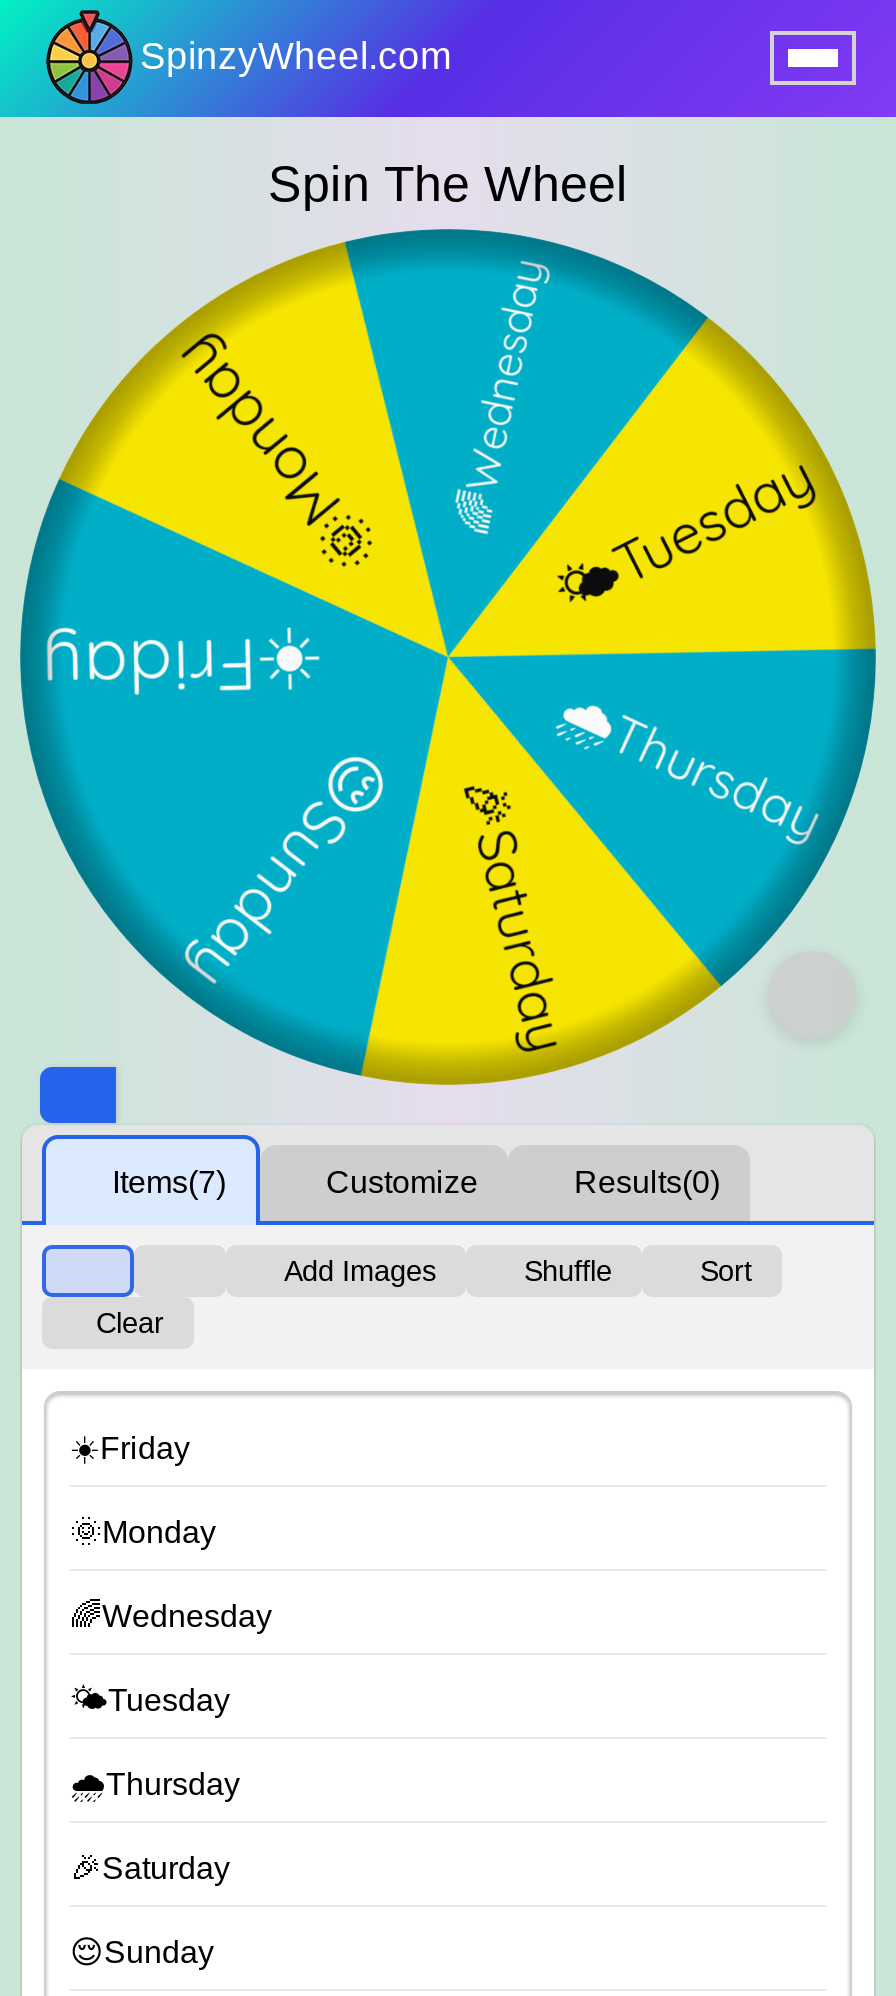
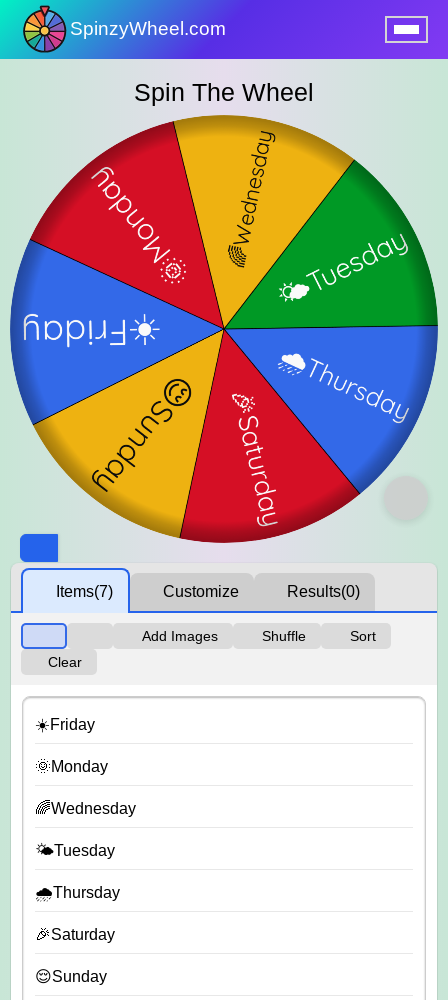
- [image]
+ [image]
